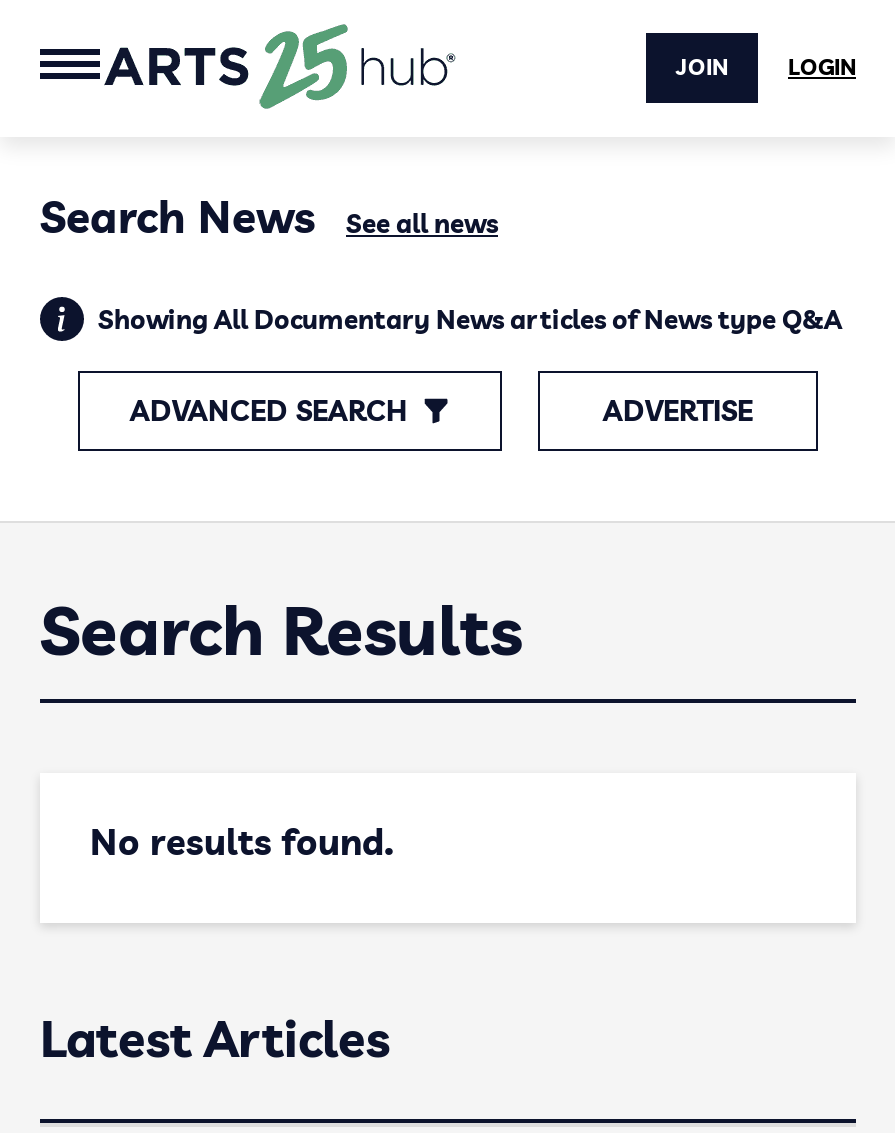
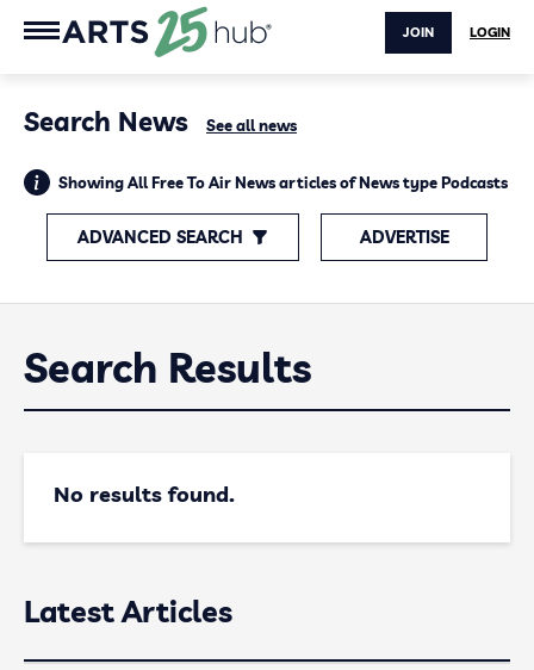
- Showing All Documentary News articles of News type Q&A
+ Showing All Free To Air News articles of News type Podcasts
